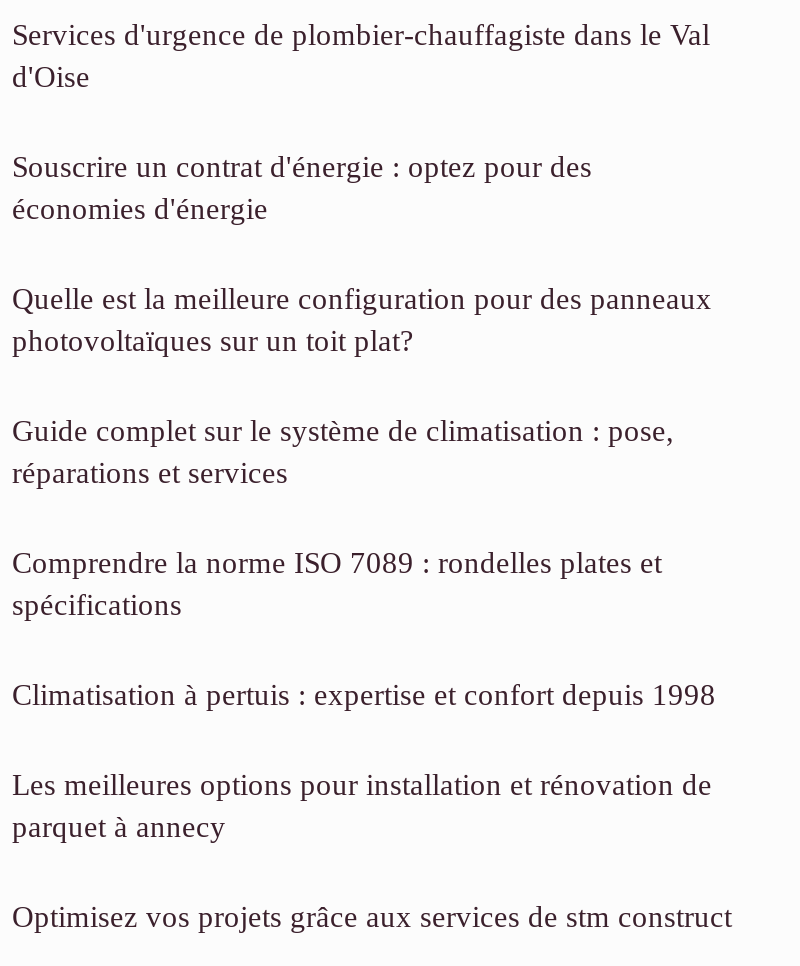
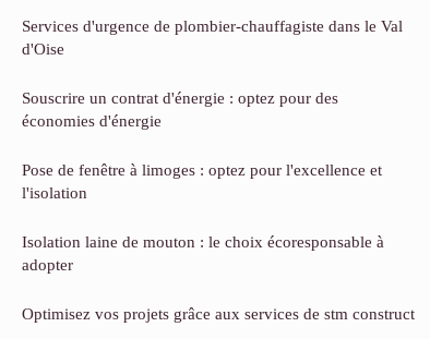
- Quelle est la meilleure configuration pour des panneaux
- photovoltaïques sur un toit plat?
- Guide complet sur le système de climatisation : pose,
- réparations et services
- Comprendre la norme ISO 7089 : rondelles plates et
- spécifications
- Climatisation à pertuis : expertise et confort depuis 1998
- Les meilleures options pour installation et rénovation de
- parquet à annecy
+ Pose de fenêtre à limoges : optez pour l'excellence et
+ l'isolation
+ Isolation laine de mouton : le choix écoresponsable à
+ adopter
